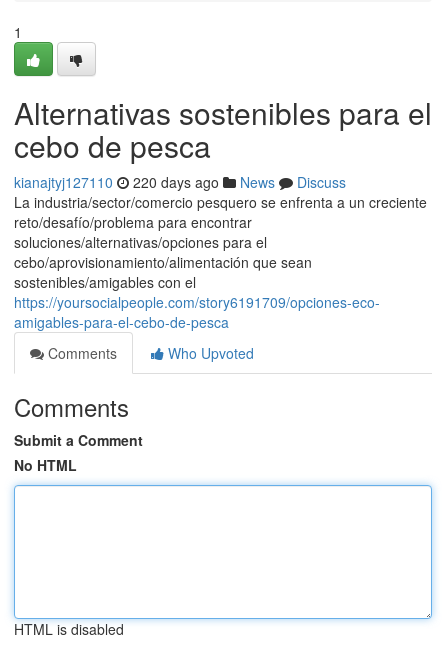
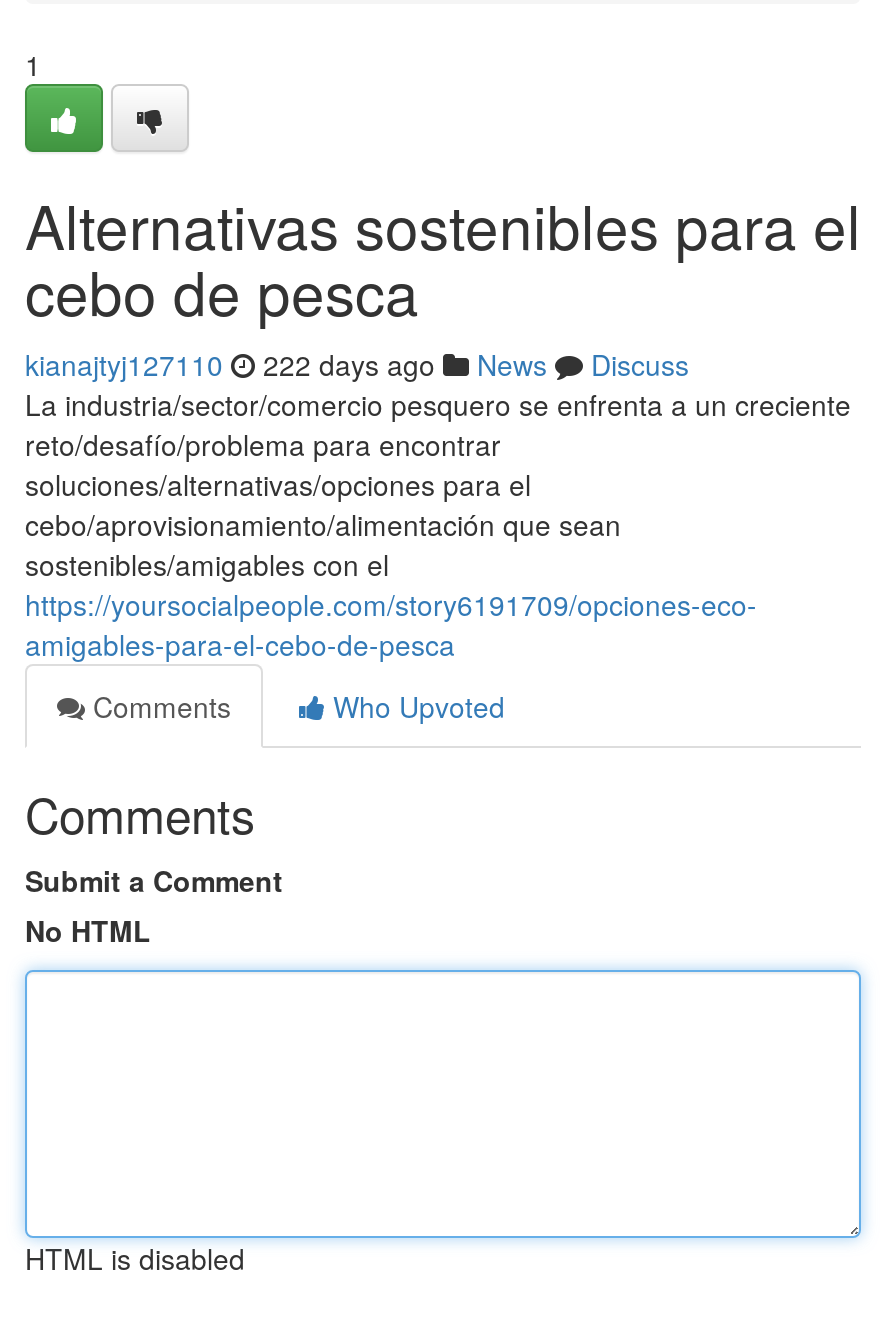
- kianajtyj127110 220 days ago News Discuss
+ kianajtyj127110 222 days ago News Discuss
